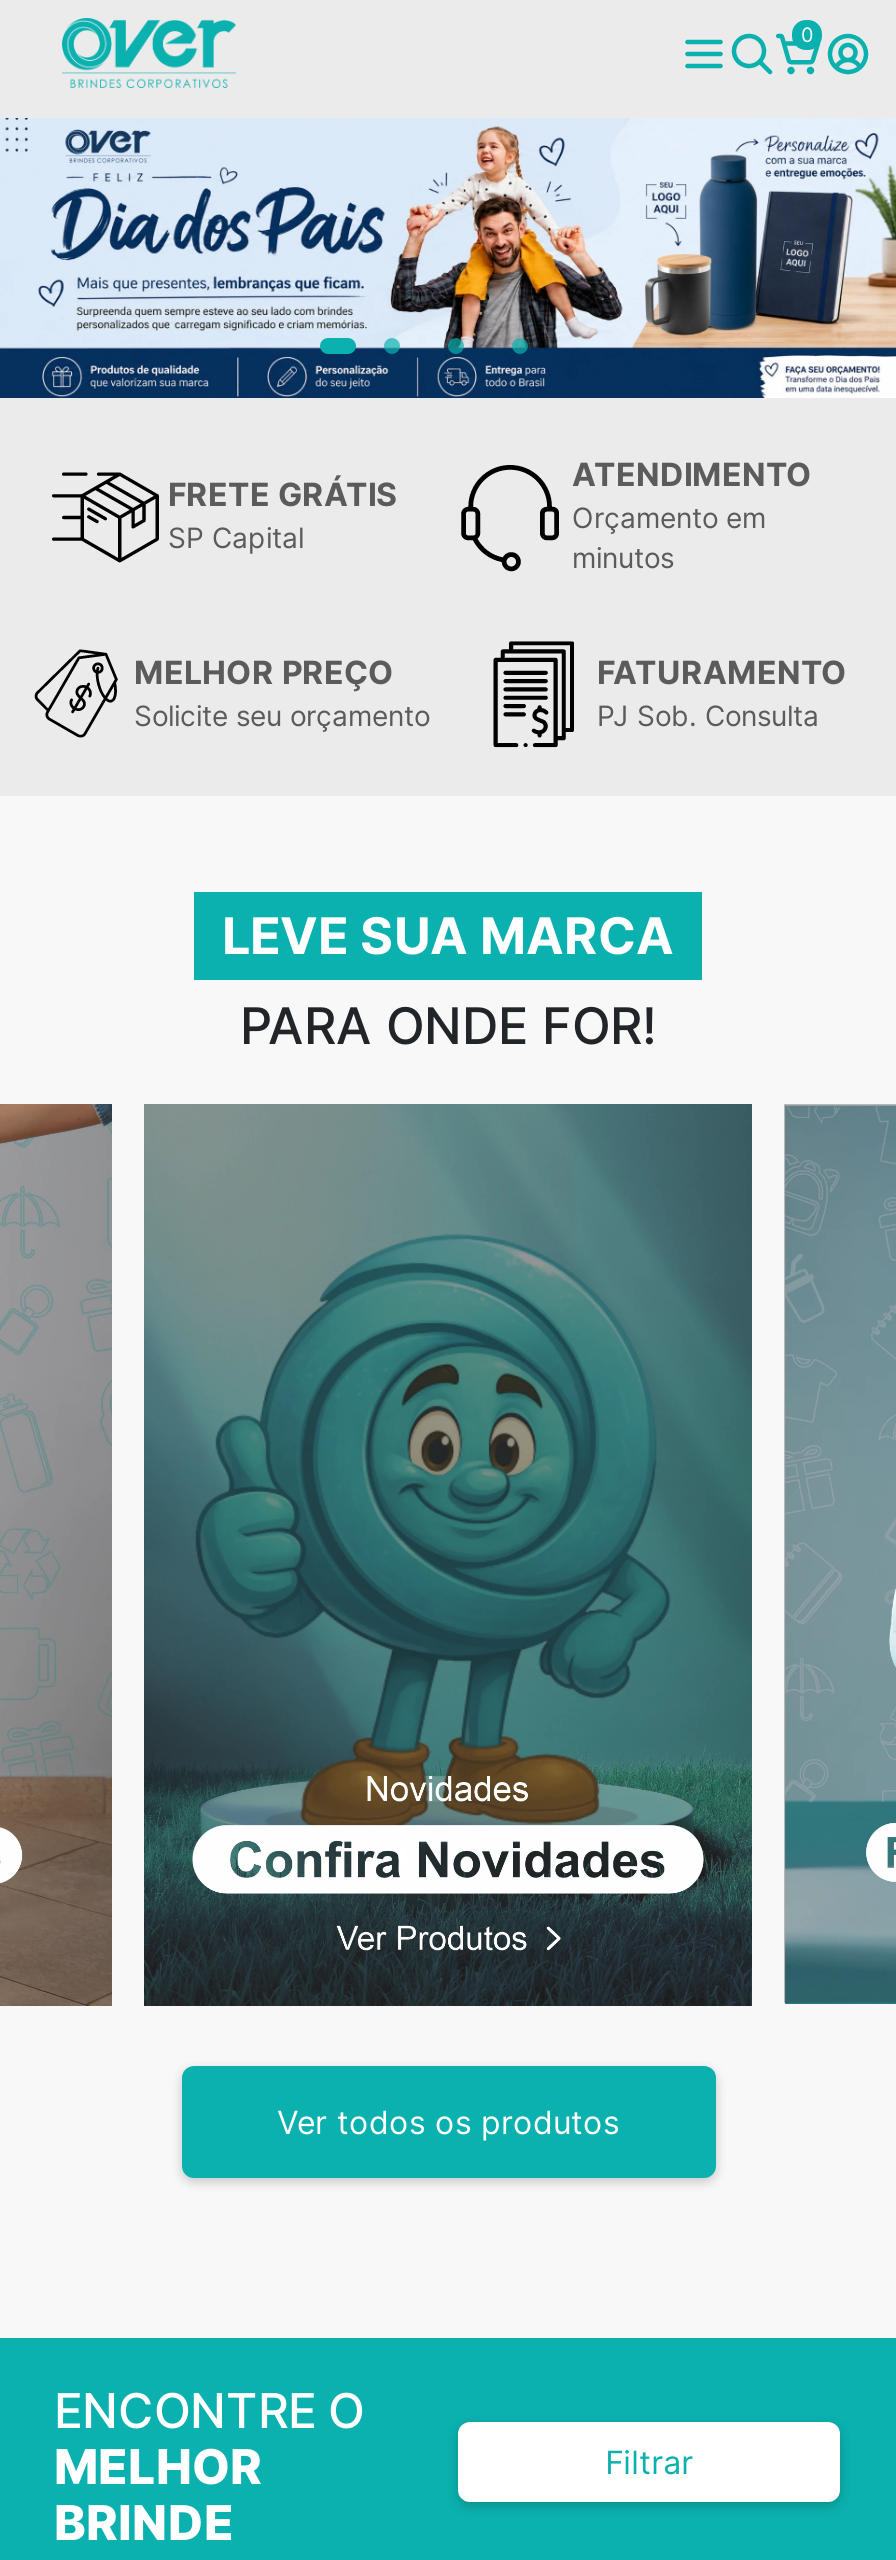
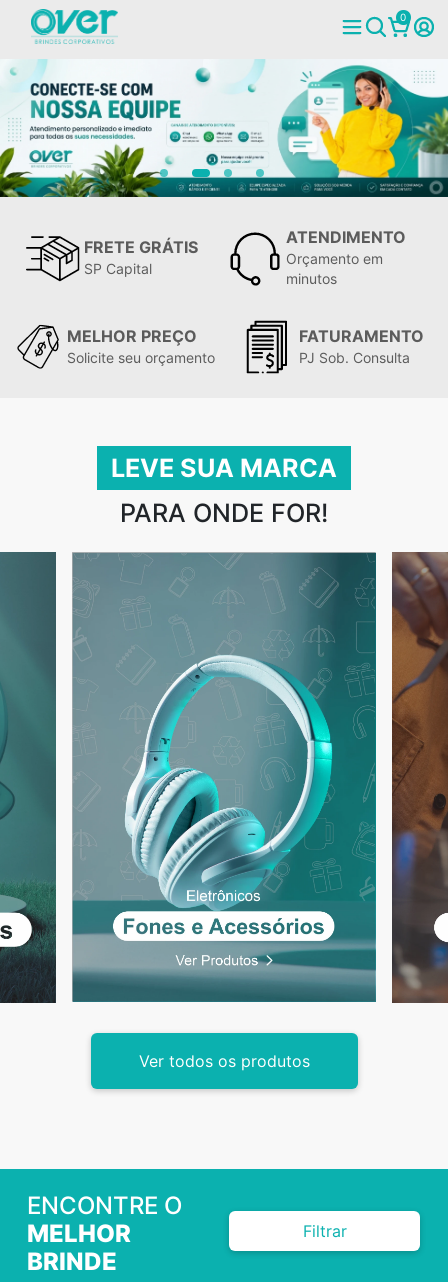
- [image]
+ [image]

- [image]
+ [image]

- [image]
+ [image]

- [image]
+ [image]
